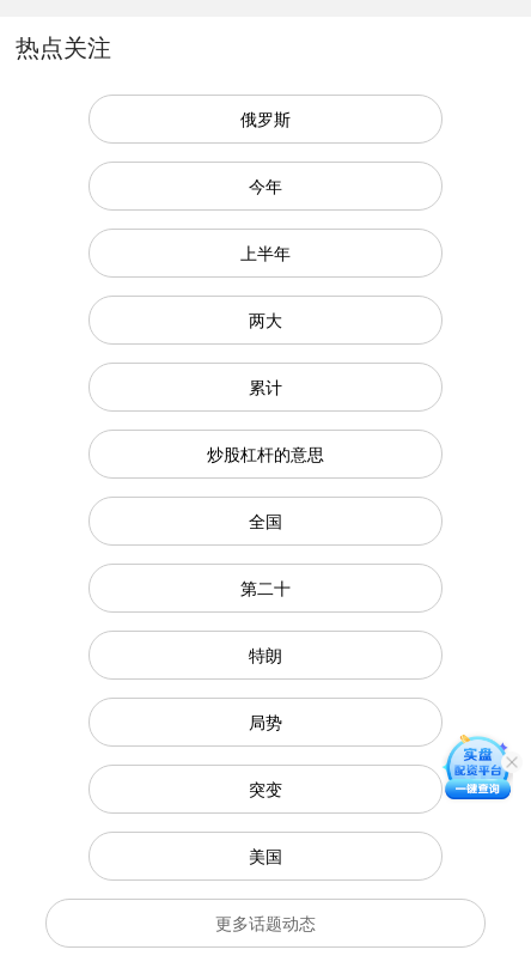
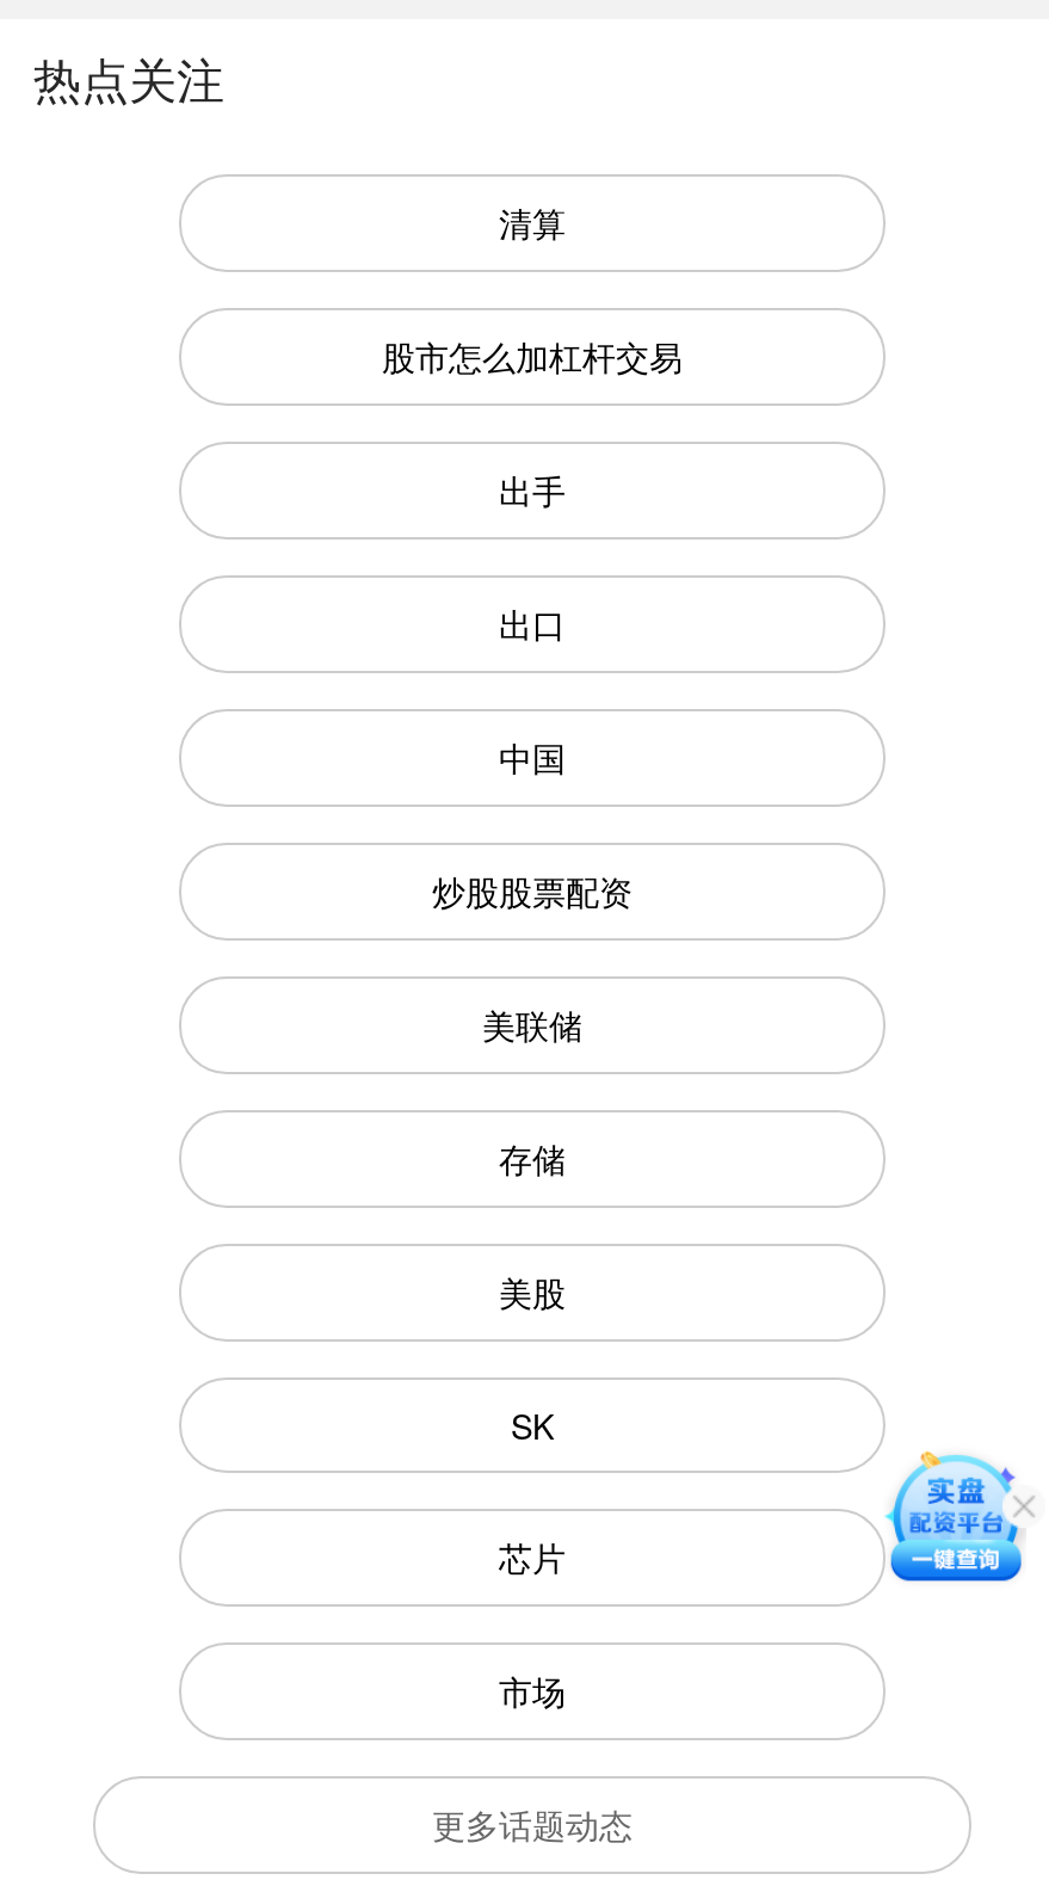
- 俄罗斯
+ 清算

- 今年
+ 股市怎么加杠杆交易

- 上半年
+ 出手

- 两大
+ 出口

- 累计
+ 中国

- 炒股杠杆的意思
+ 炒股股票配资

- 全国
+ 美联储

- 第二十
+ 存储

- 特朗
+ 美股

- 局势
+ SK

- 突变
+ 芯片

- 美国
+ 市场
